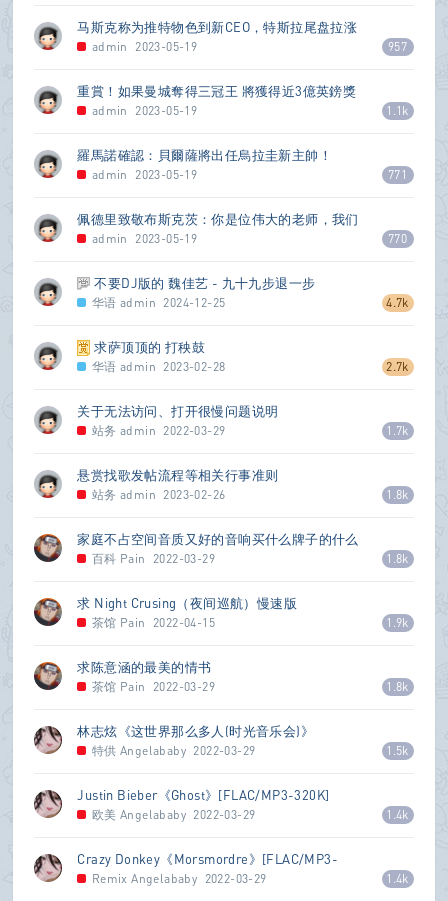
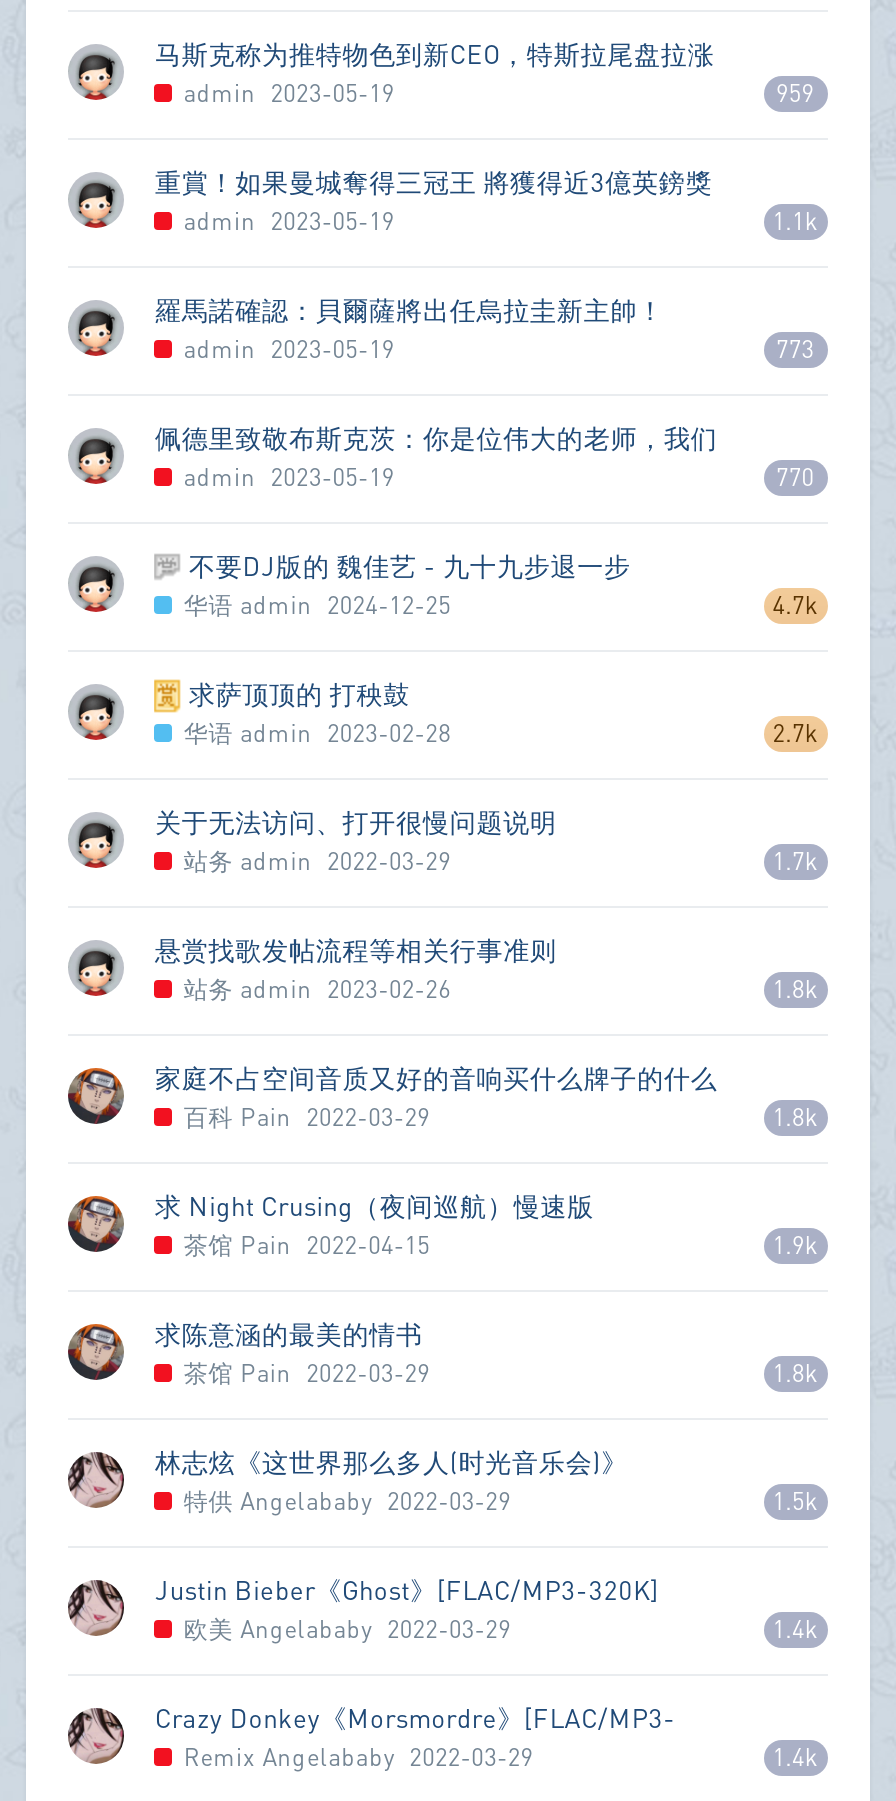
- 957
+ 959

- 771
+ 773
